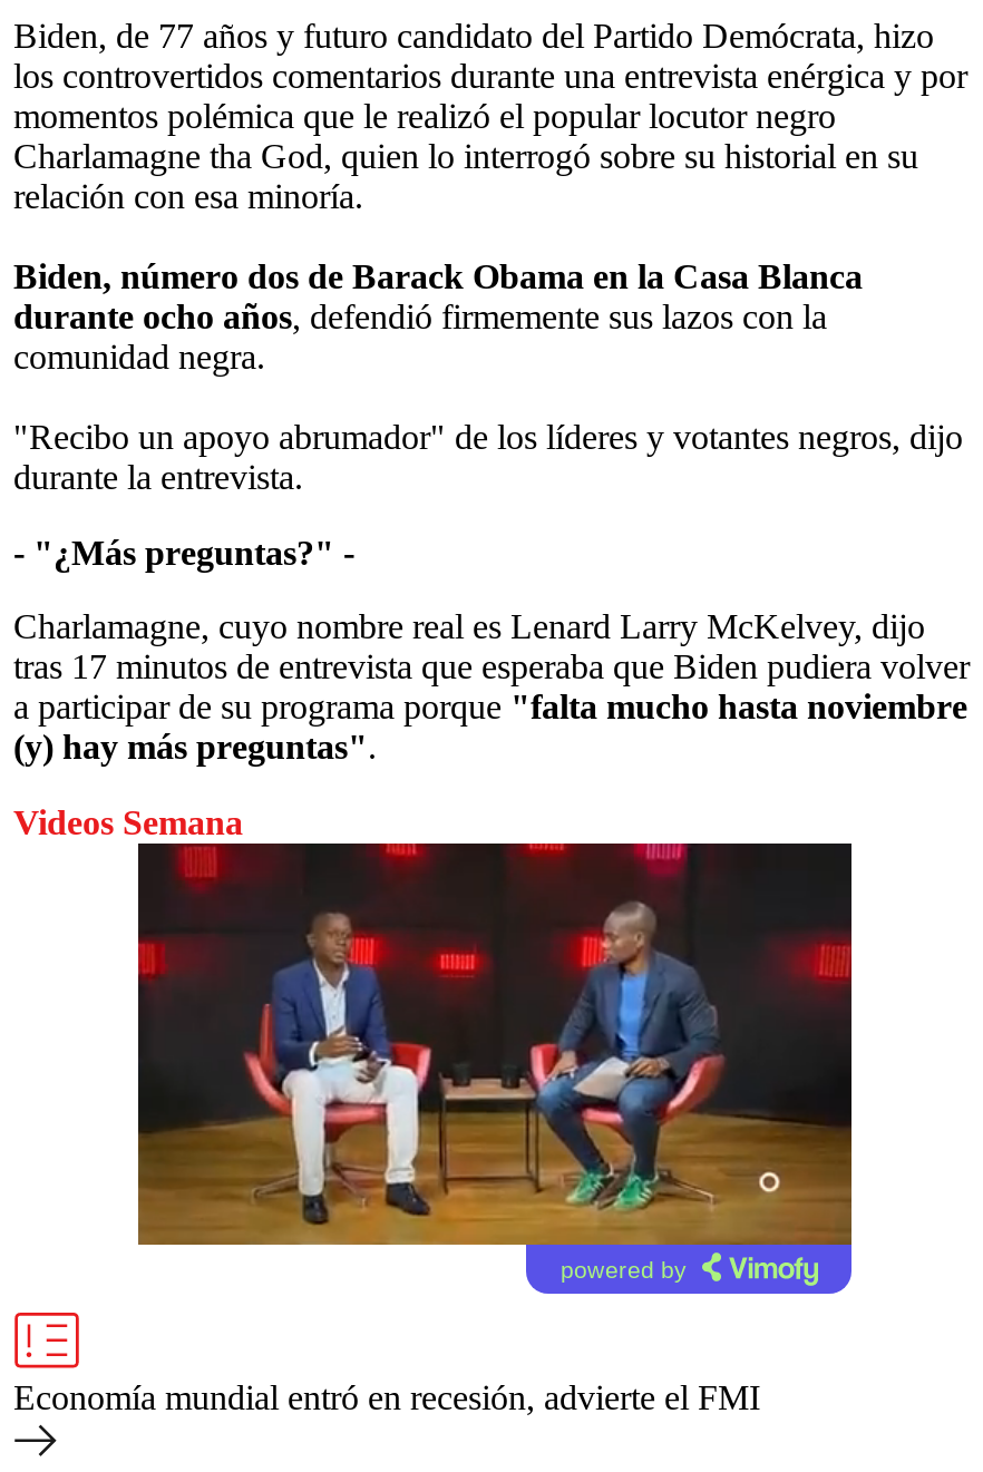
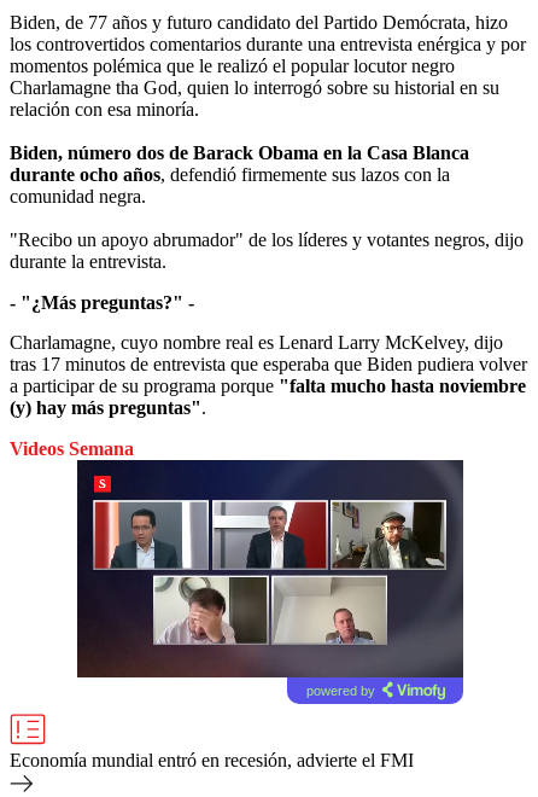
- [image]
+ [image]
